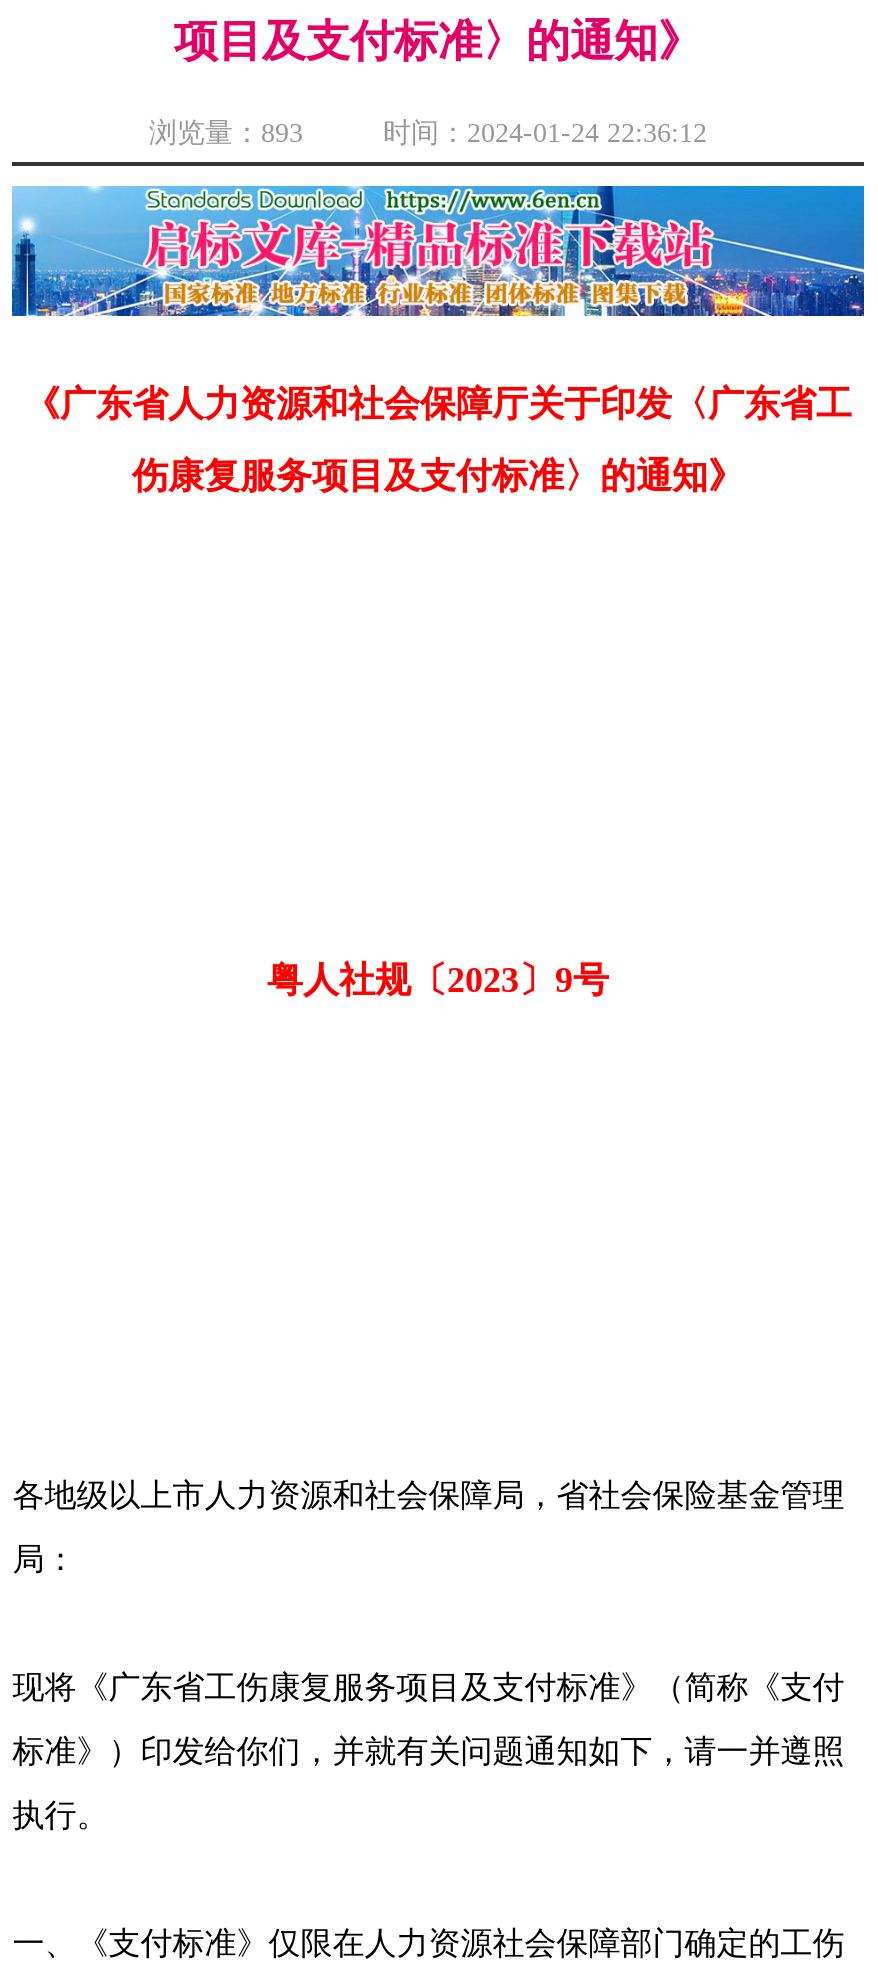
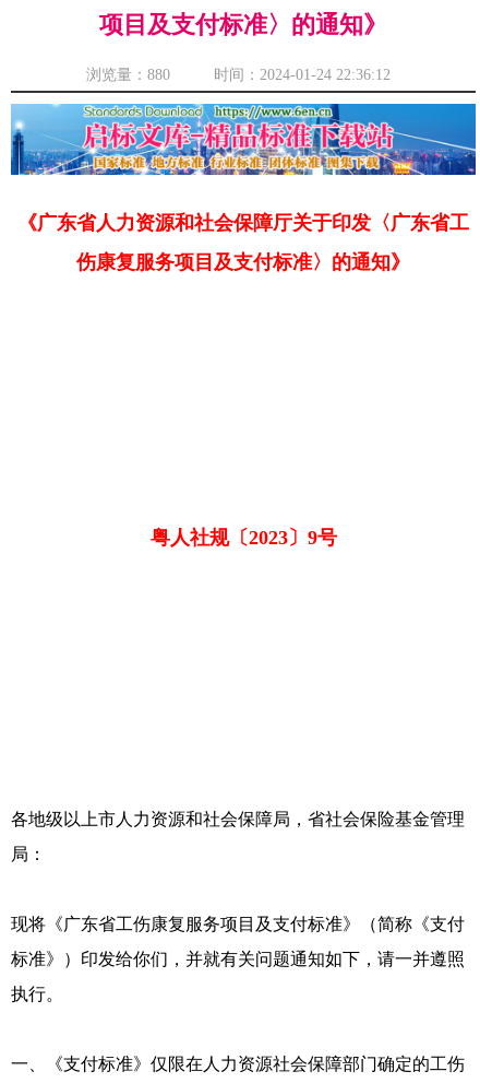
- 浏览量：893 时间：2024-01-24 22:36:12
+ 浏览量：880 时间：2024-01-24 22:36:12
